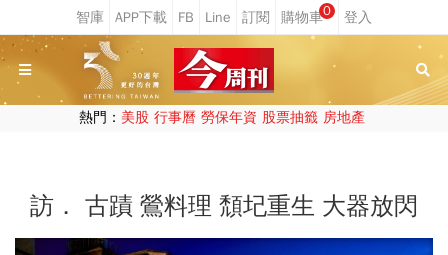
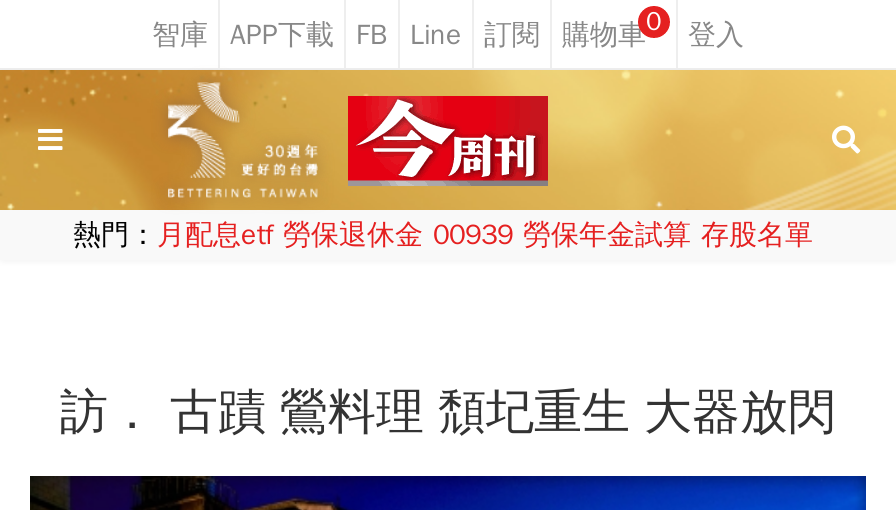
- 熱門：美股 行事曆 勞保年資 股票抽籤 房地產
+ 熱門：月配息etf 勞保退休金 00939 勞保年金試算 存股名單
